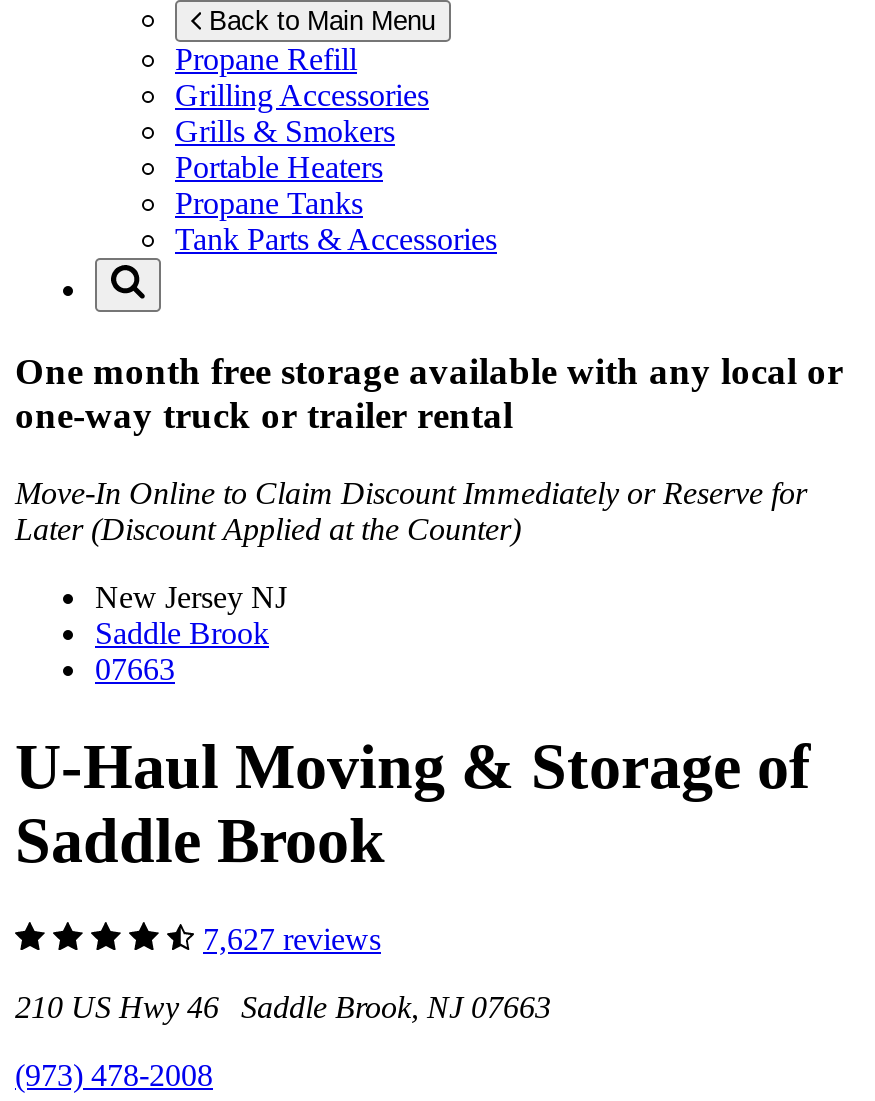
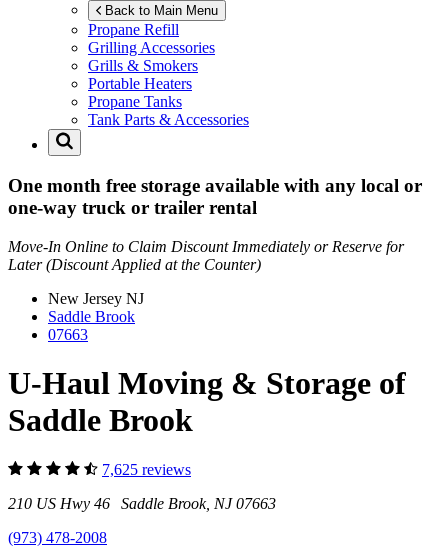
- 7,627 reviews
+ 7,625 reviews
